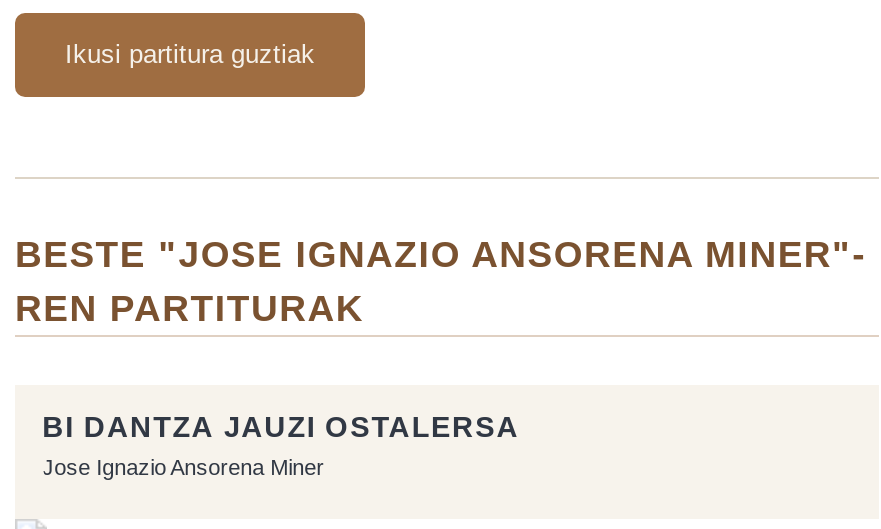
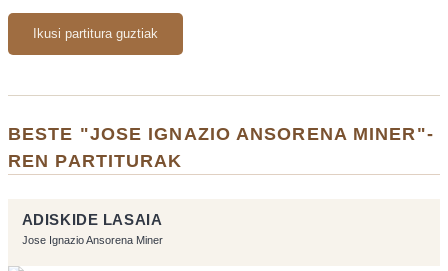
- BI DANTZA JAUZI OSTALERSA
+ ADISKIDE LASAIA
